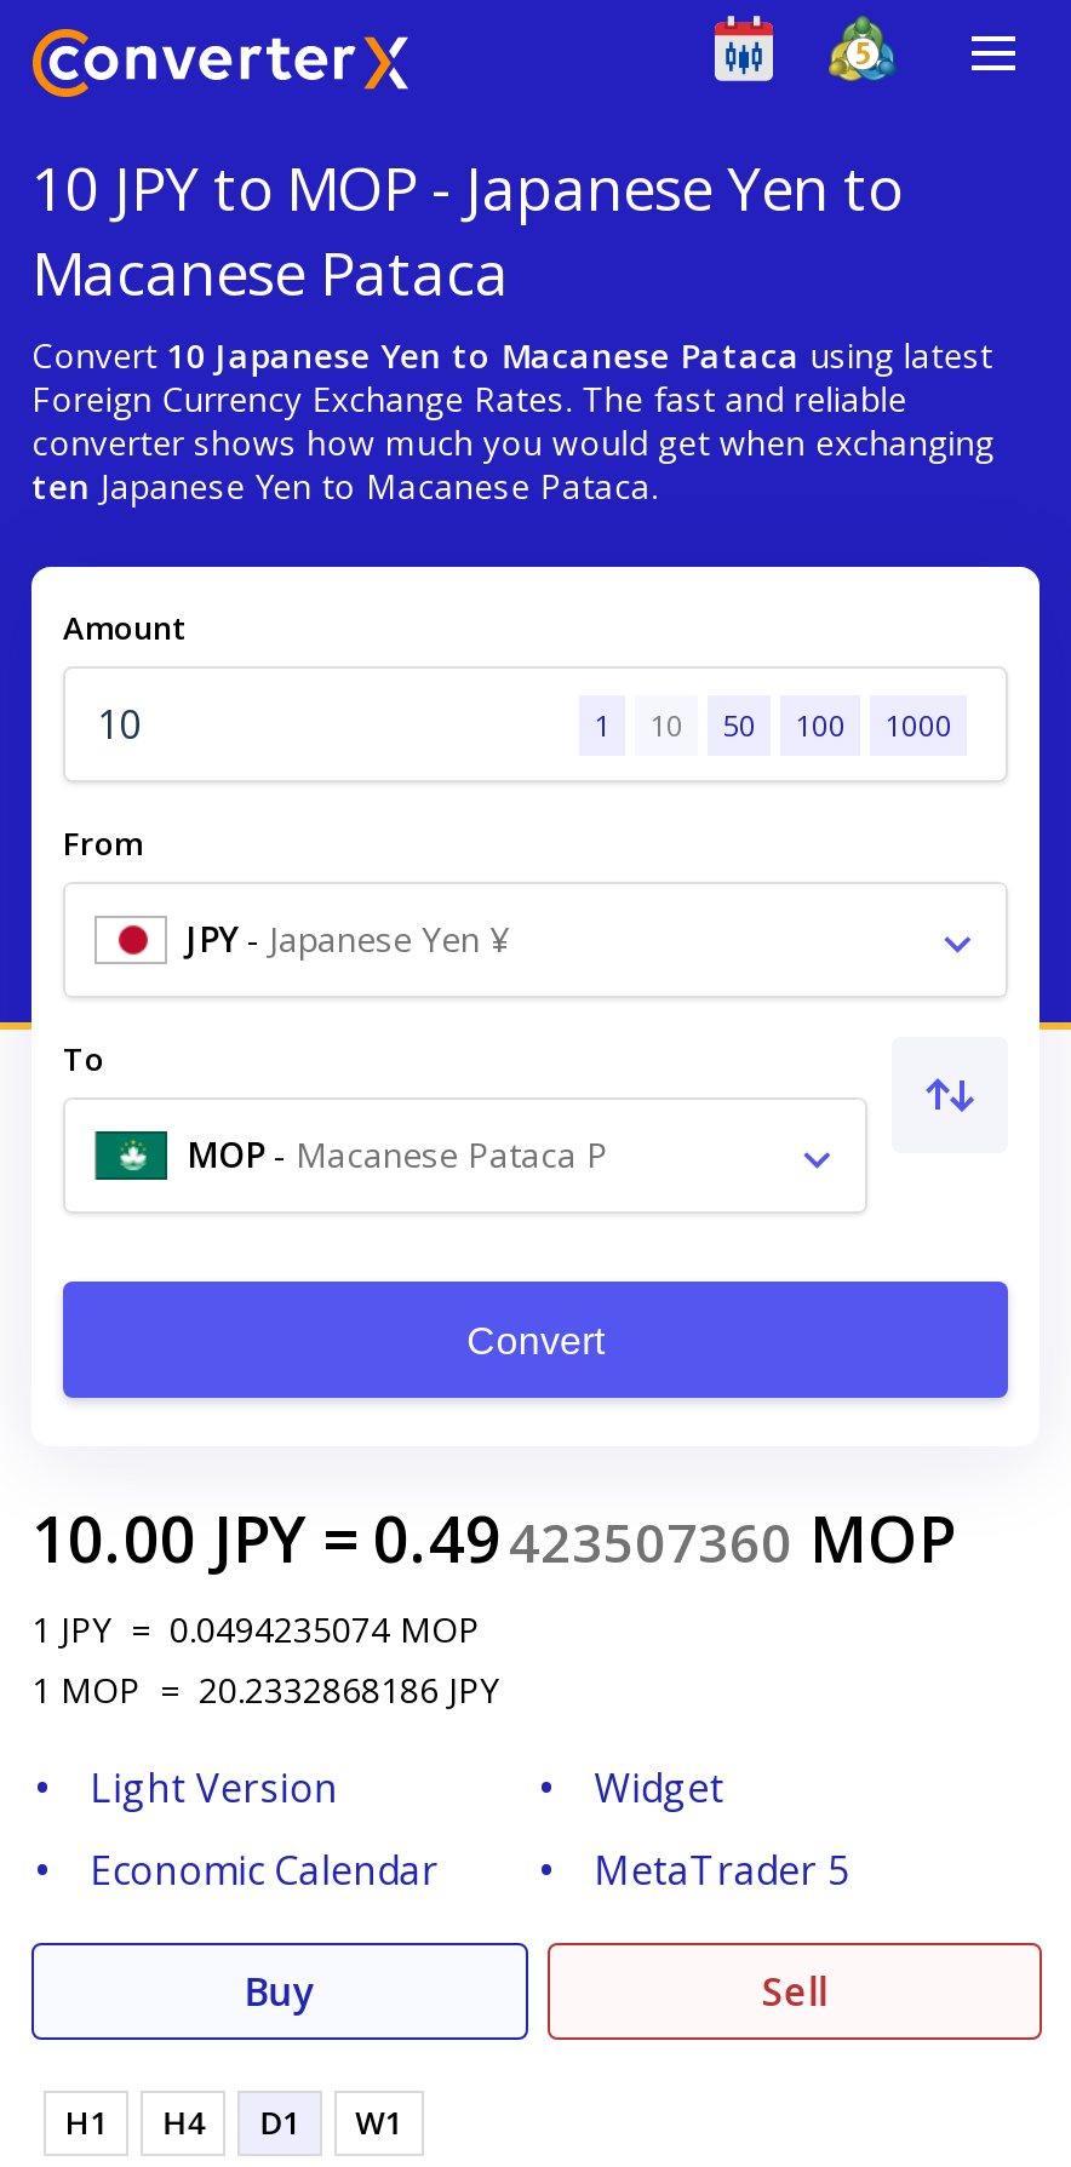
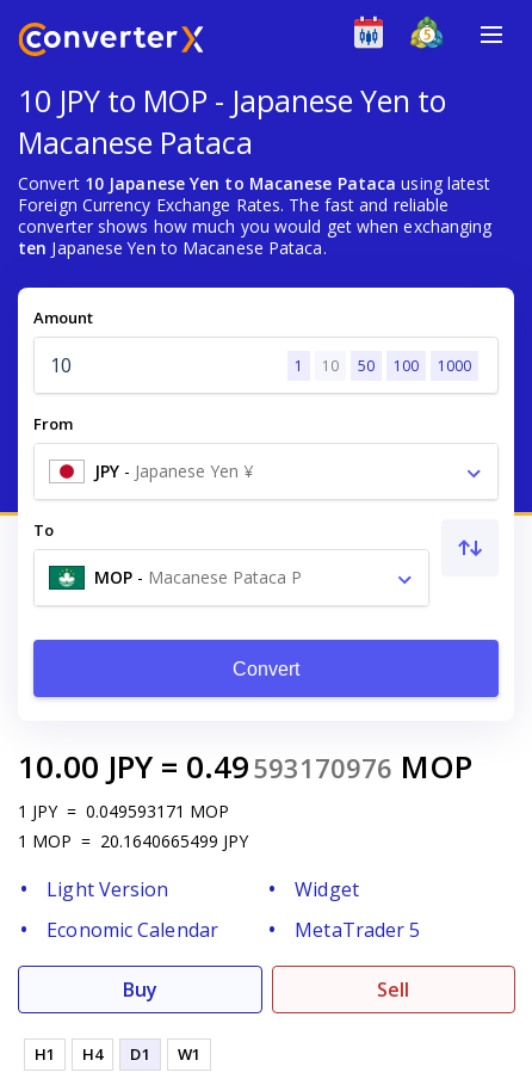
- 10.00 JPY = 0.49 423507360 MOP
+ 10.00 JPY = 0.49 593170976 MOP

- 1 JPY = 0.0494235074 MOP
+ 1 JPY = 0.049593171 MOP

- 1 MOP = 20.2332868186 JPY
+ 1 MOP = 20.1640665499 JPY
